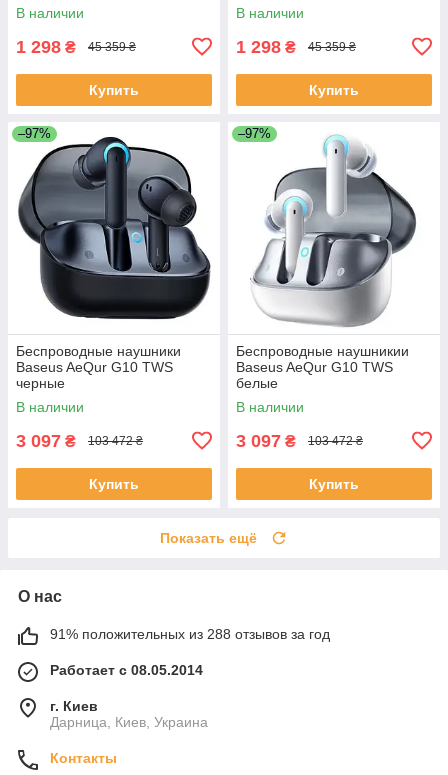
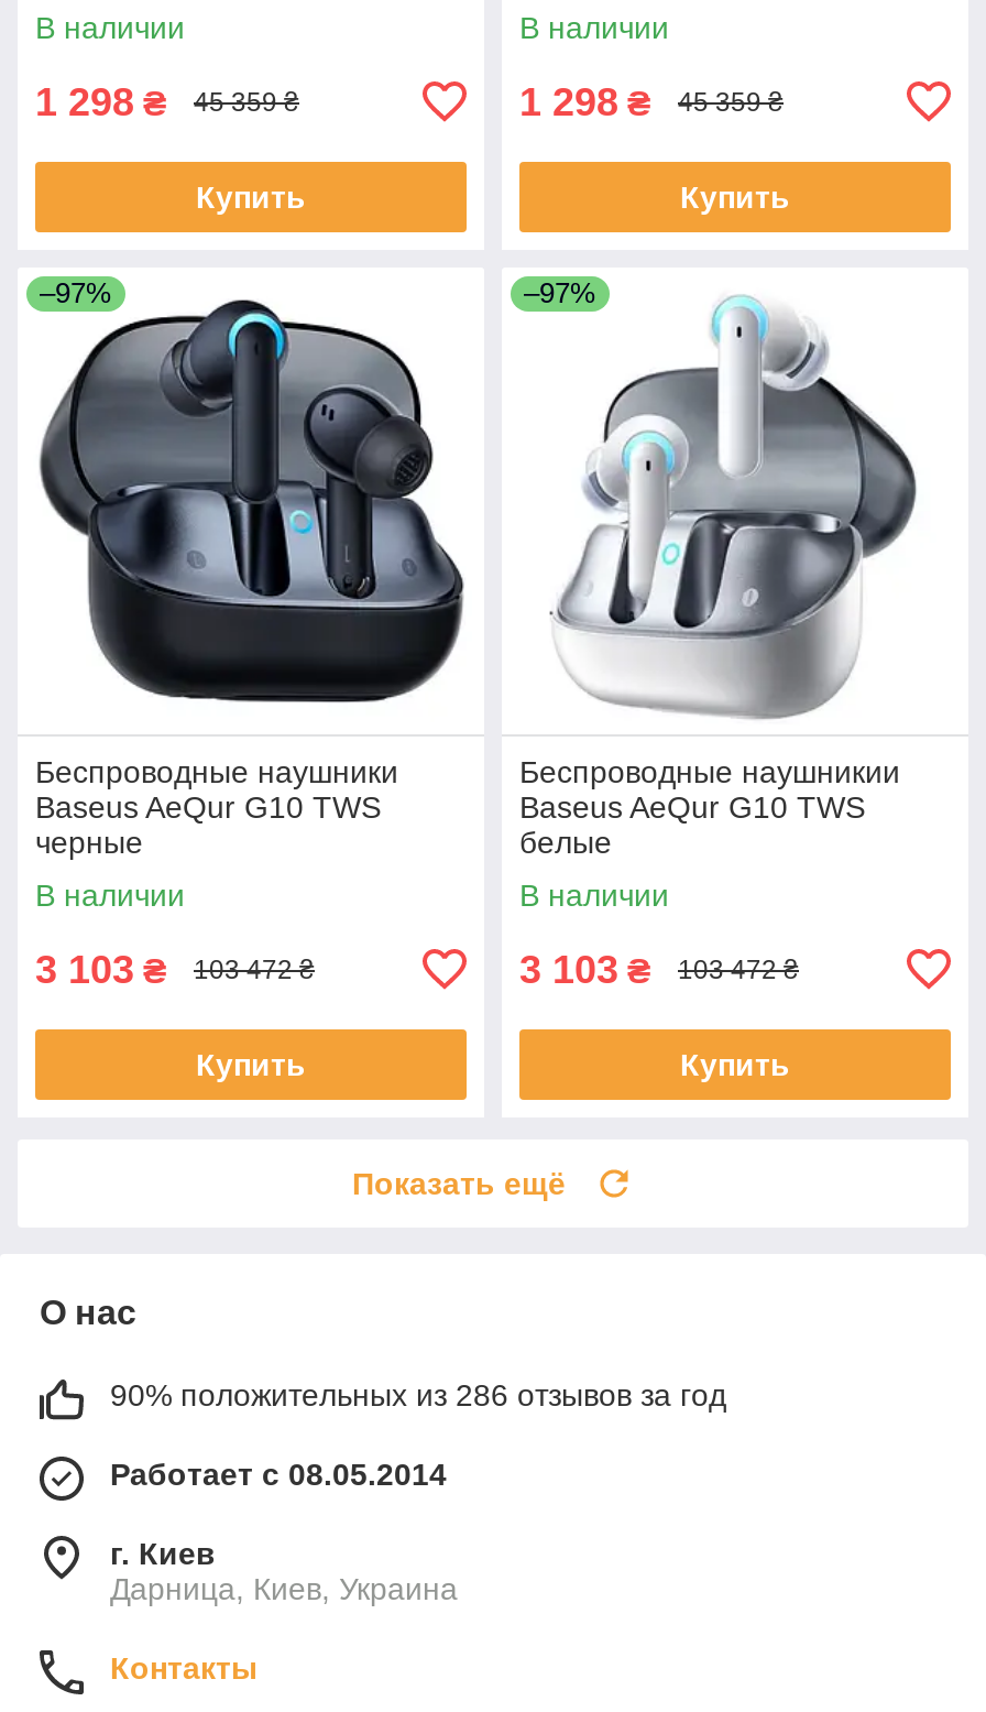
- 3 097 ₴
+ 3 103 ₴

- 3 097 ₴
+ 3 103 ₴

- 91% положительных из 288 отзывов за год
+ 90% положительных из 286 отзывов за год
